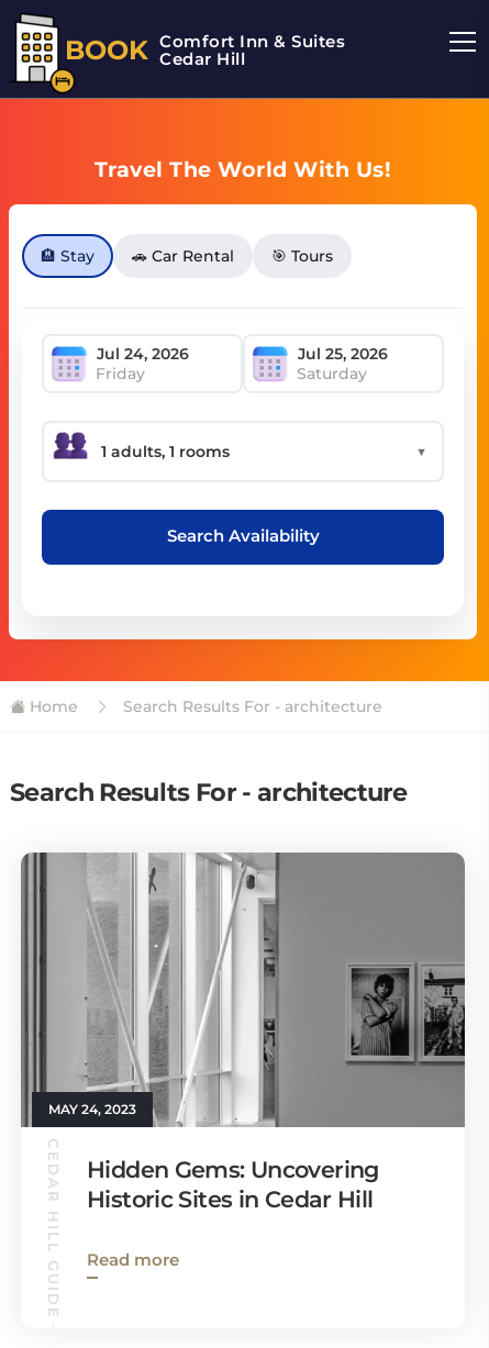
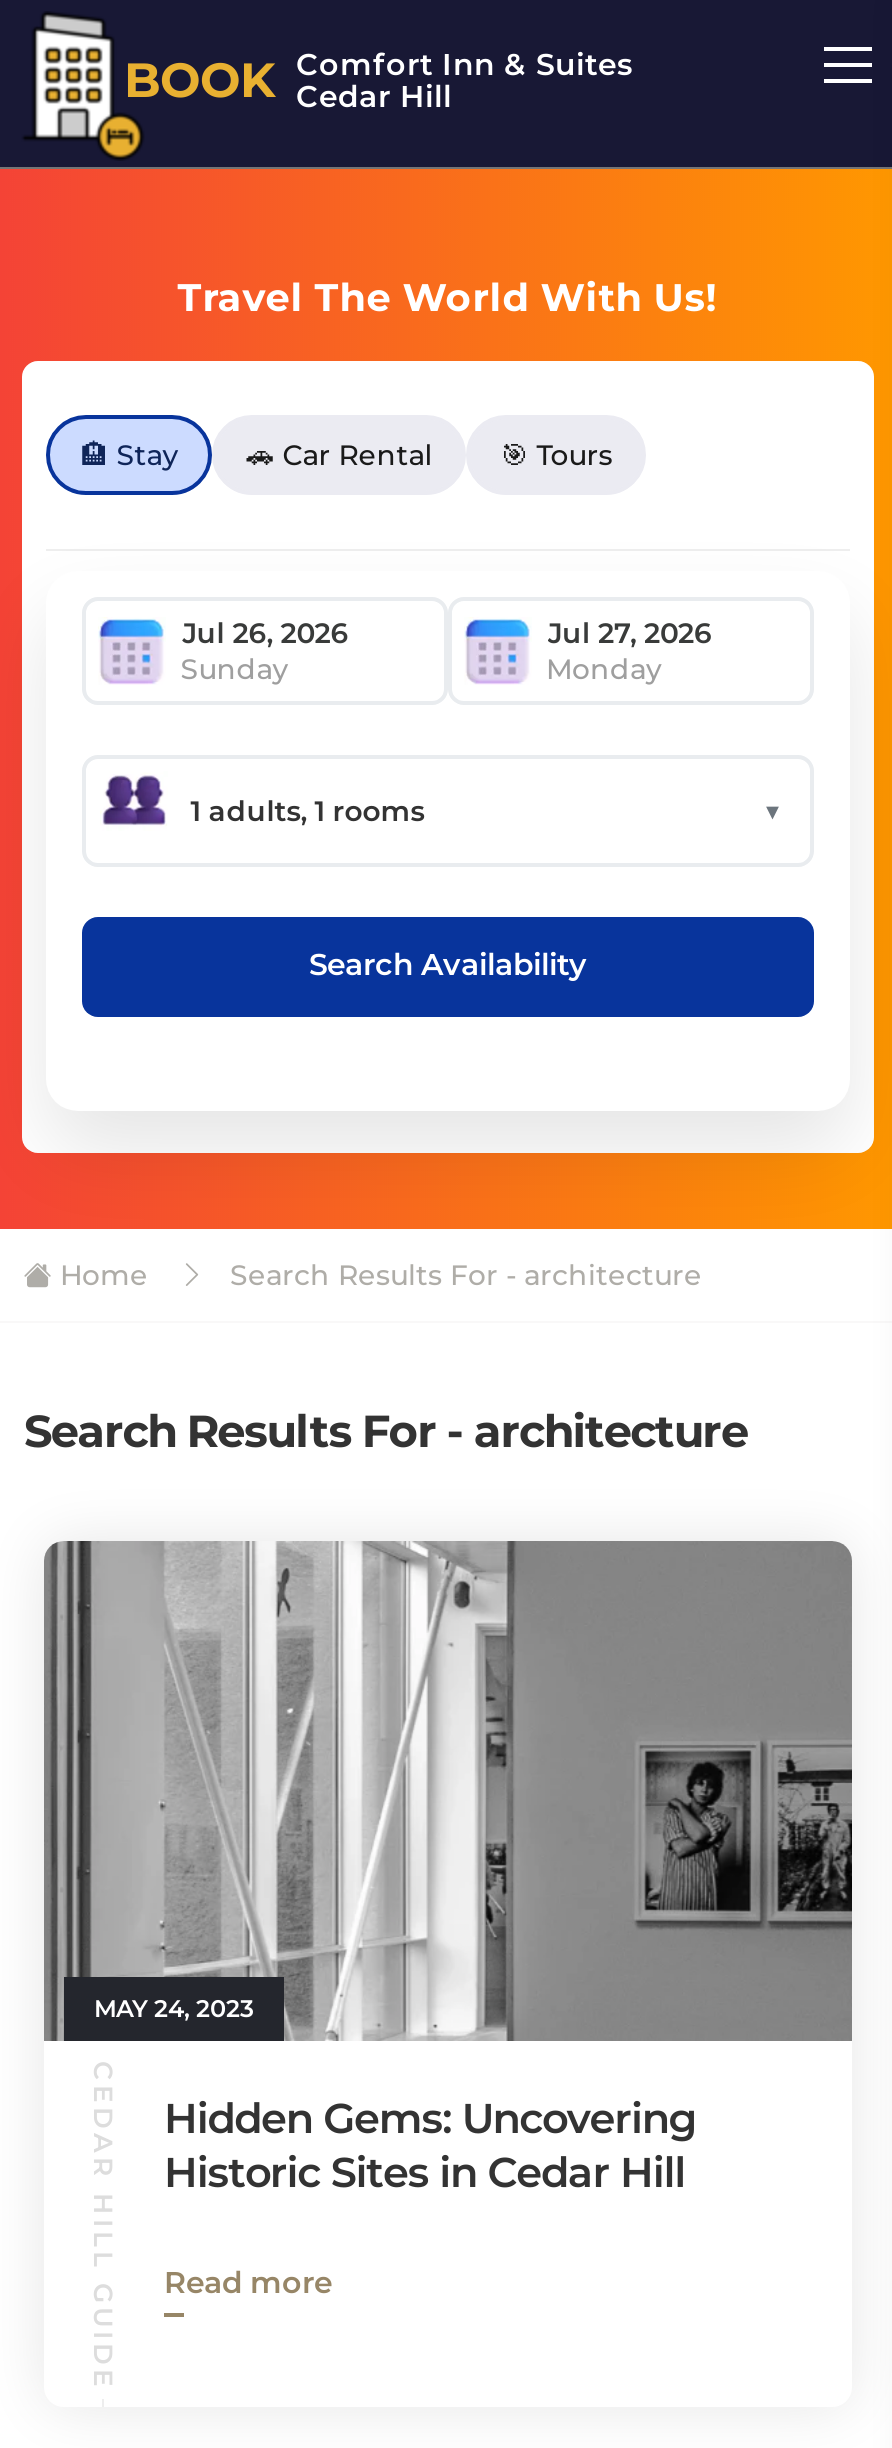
- Friday
- Saturday
+ Sunday
+ Monday
